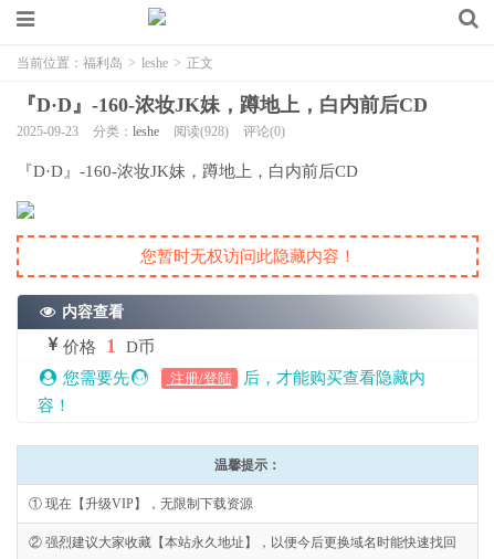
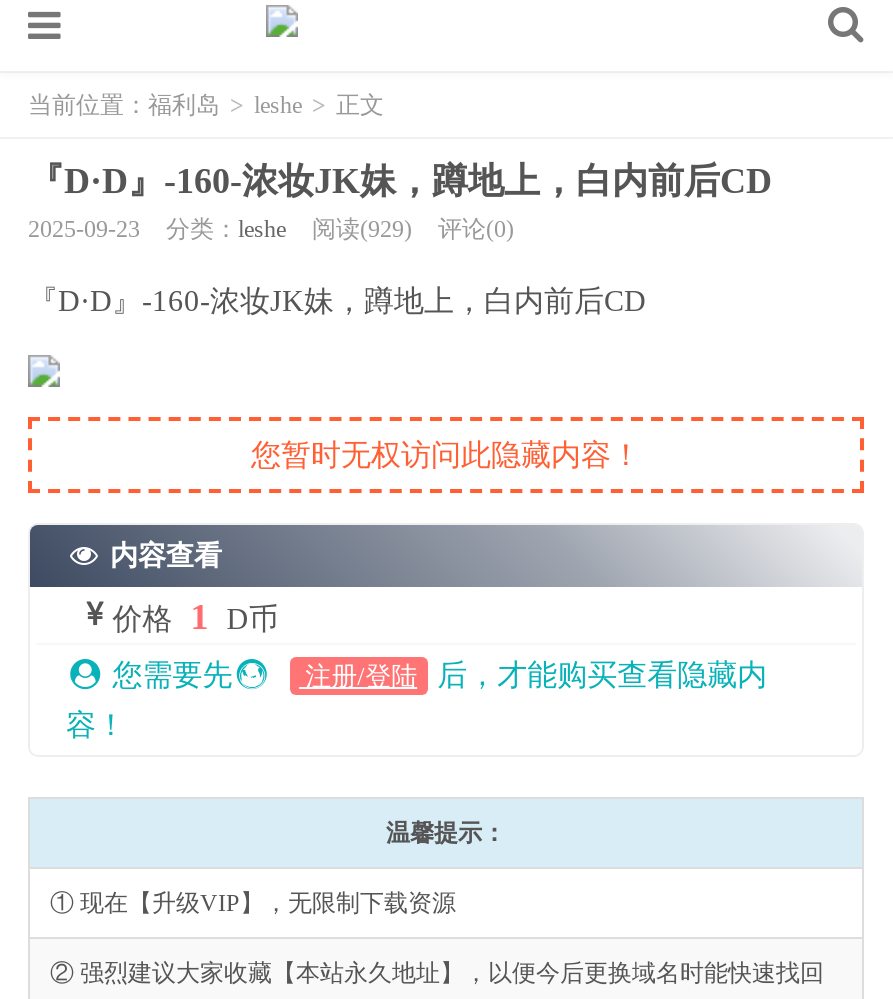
- 2025-09-23 分类：leshe 阅读(928) 评论(0)
+ 2025-09-23 分类：leshe 阅读(929) 评论(0)
